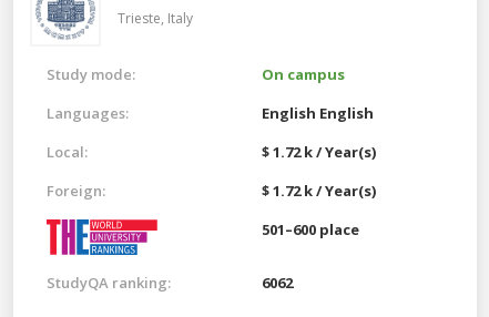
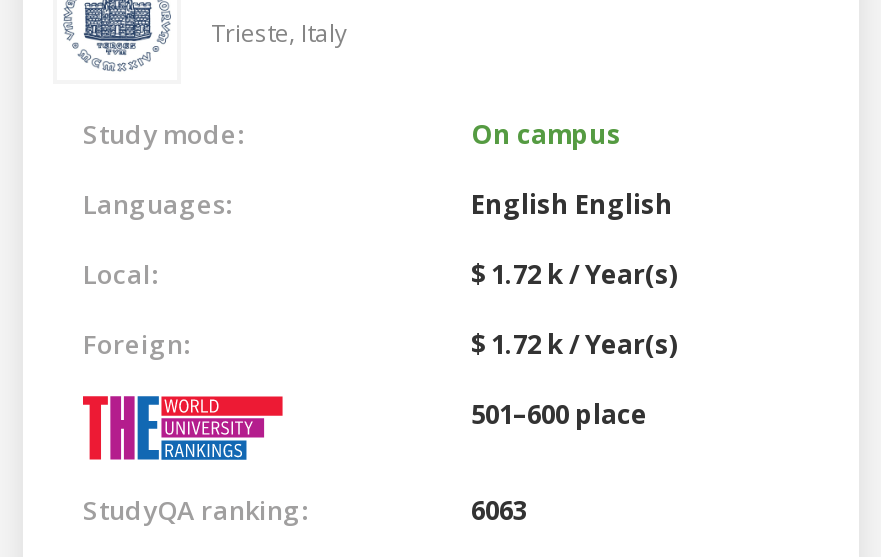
- 6062
+ 6063
